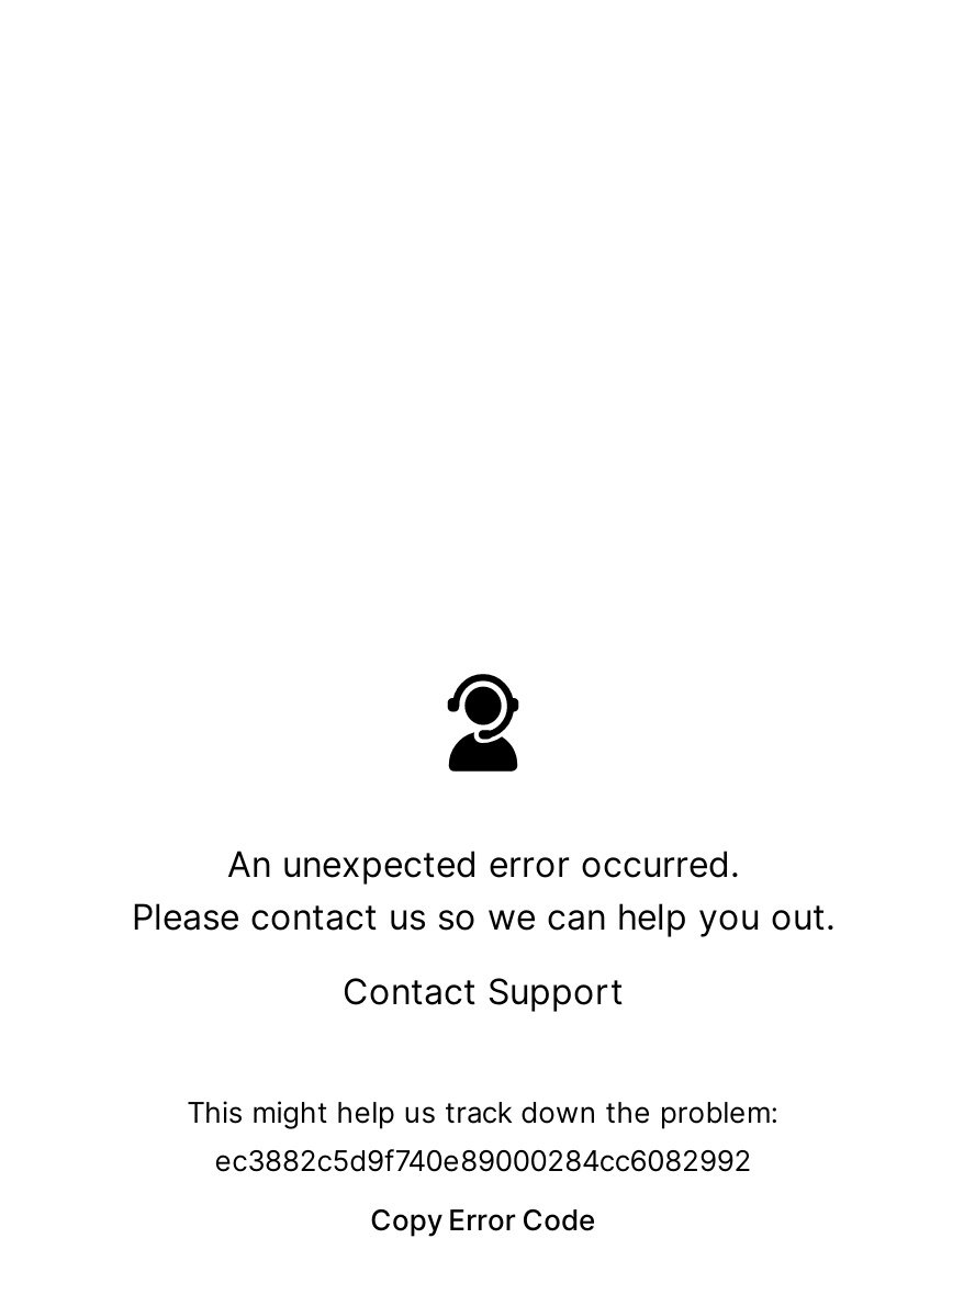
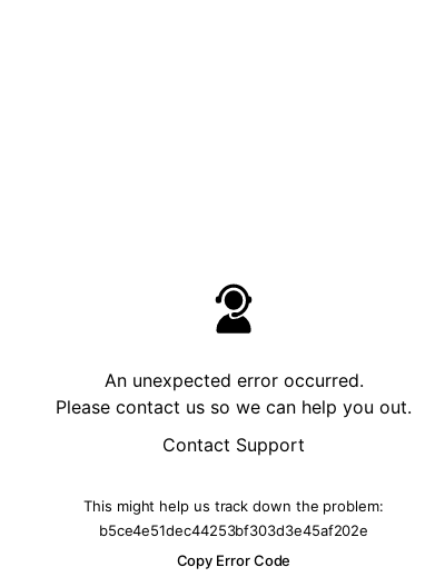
- ec3882c5d9f740e89000284cc6082992
+ b5ce4e51dec44253bf303d3e45af202e
